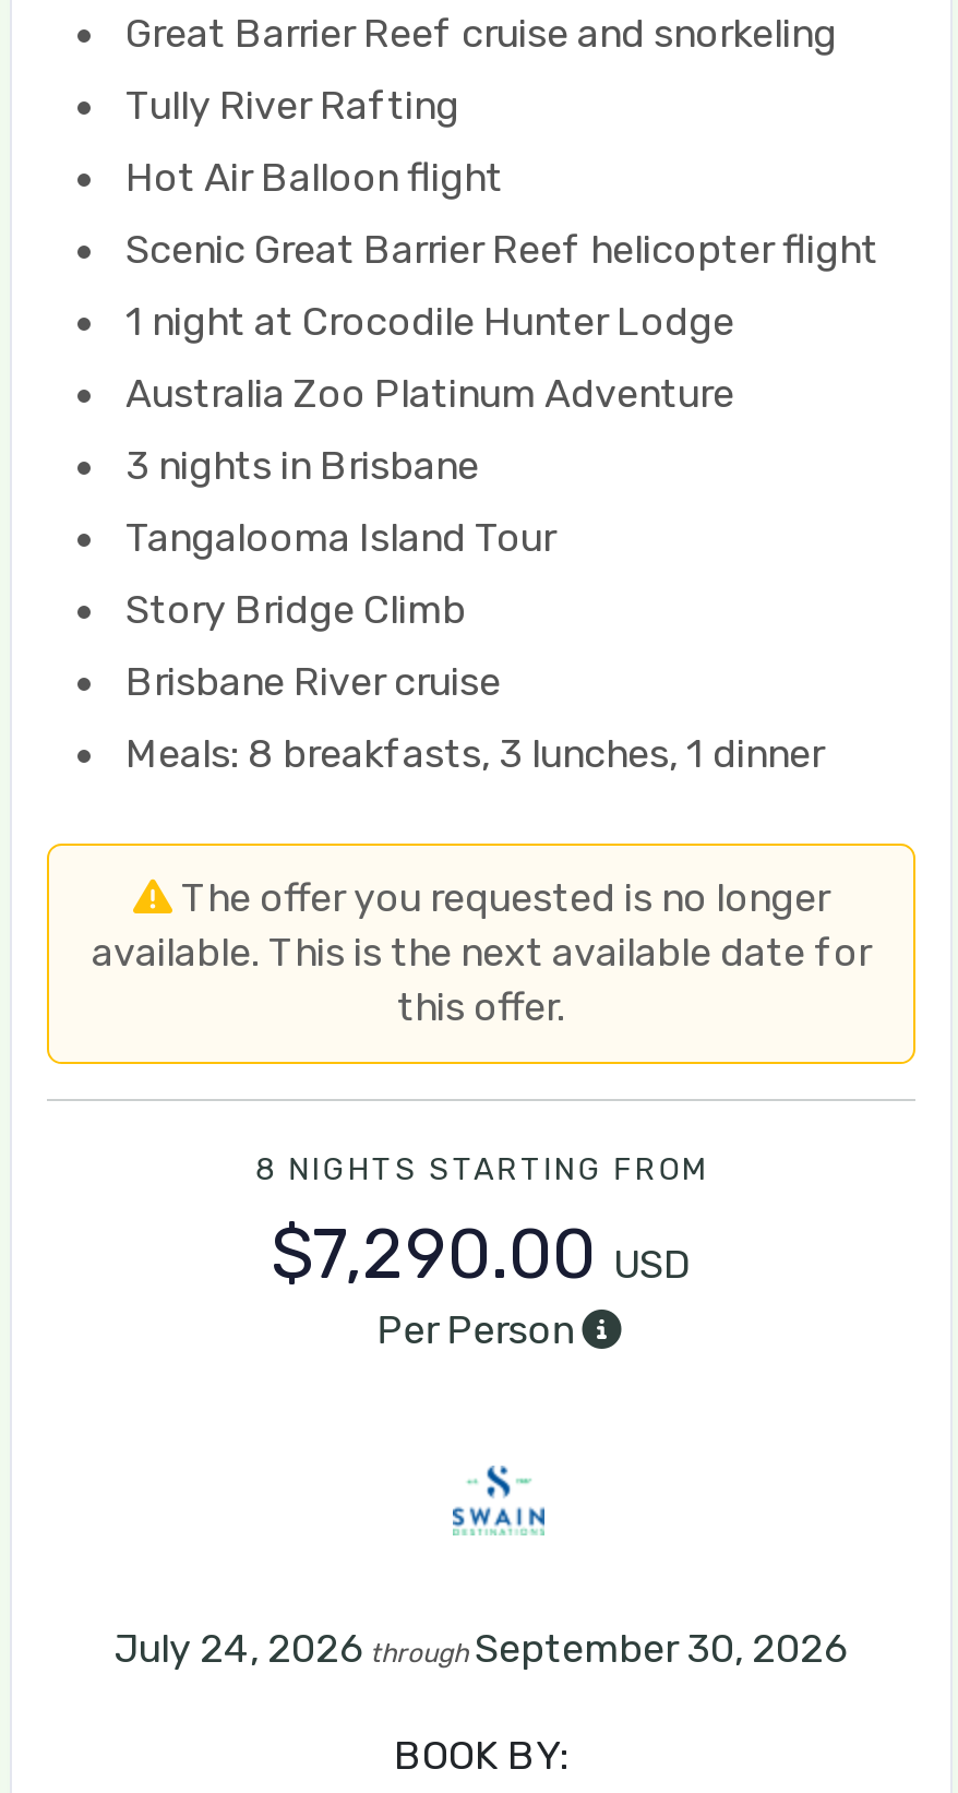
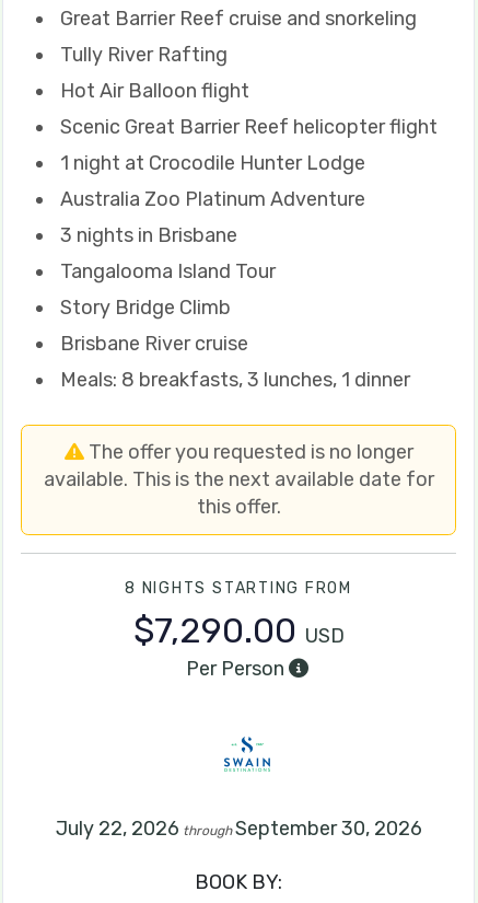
- July 24, 2026 throughSeptember 30, 2026
+ July 22, 2026 throughSeptember 30, 2026
